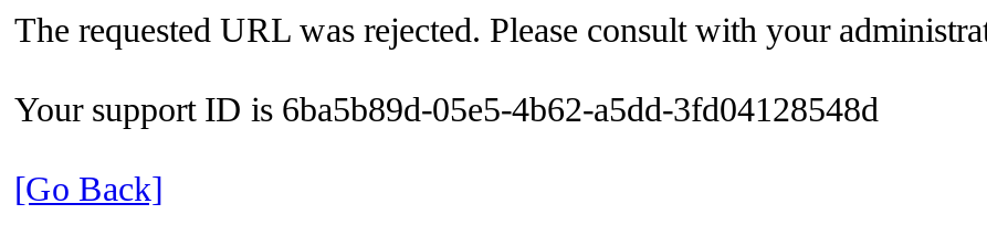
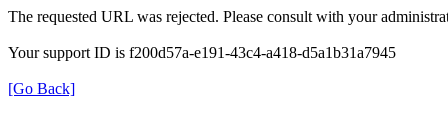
- Your support ID is 6ba5b89d-05e5-4b62-a5dd-3fd04128548d
+ Your support ID is f200d57a-e191-43c4-a418-d5a1b31a7945
